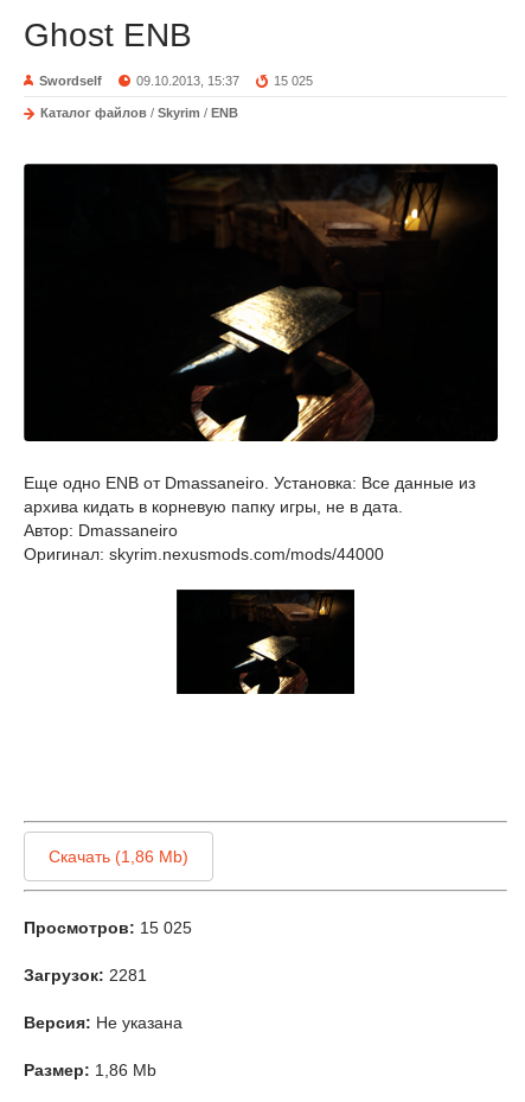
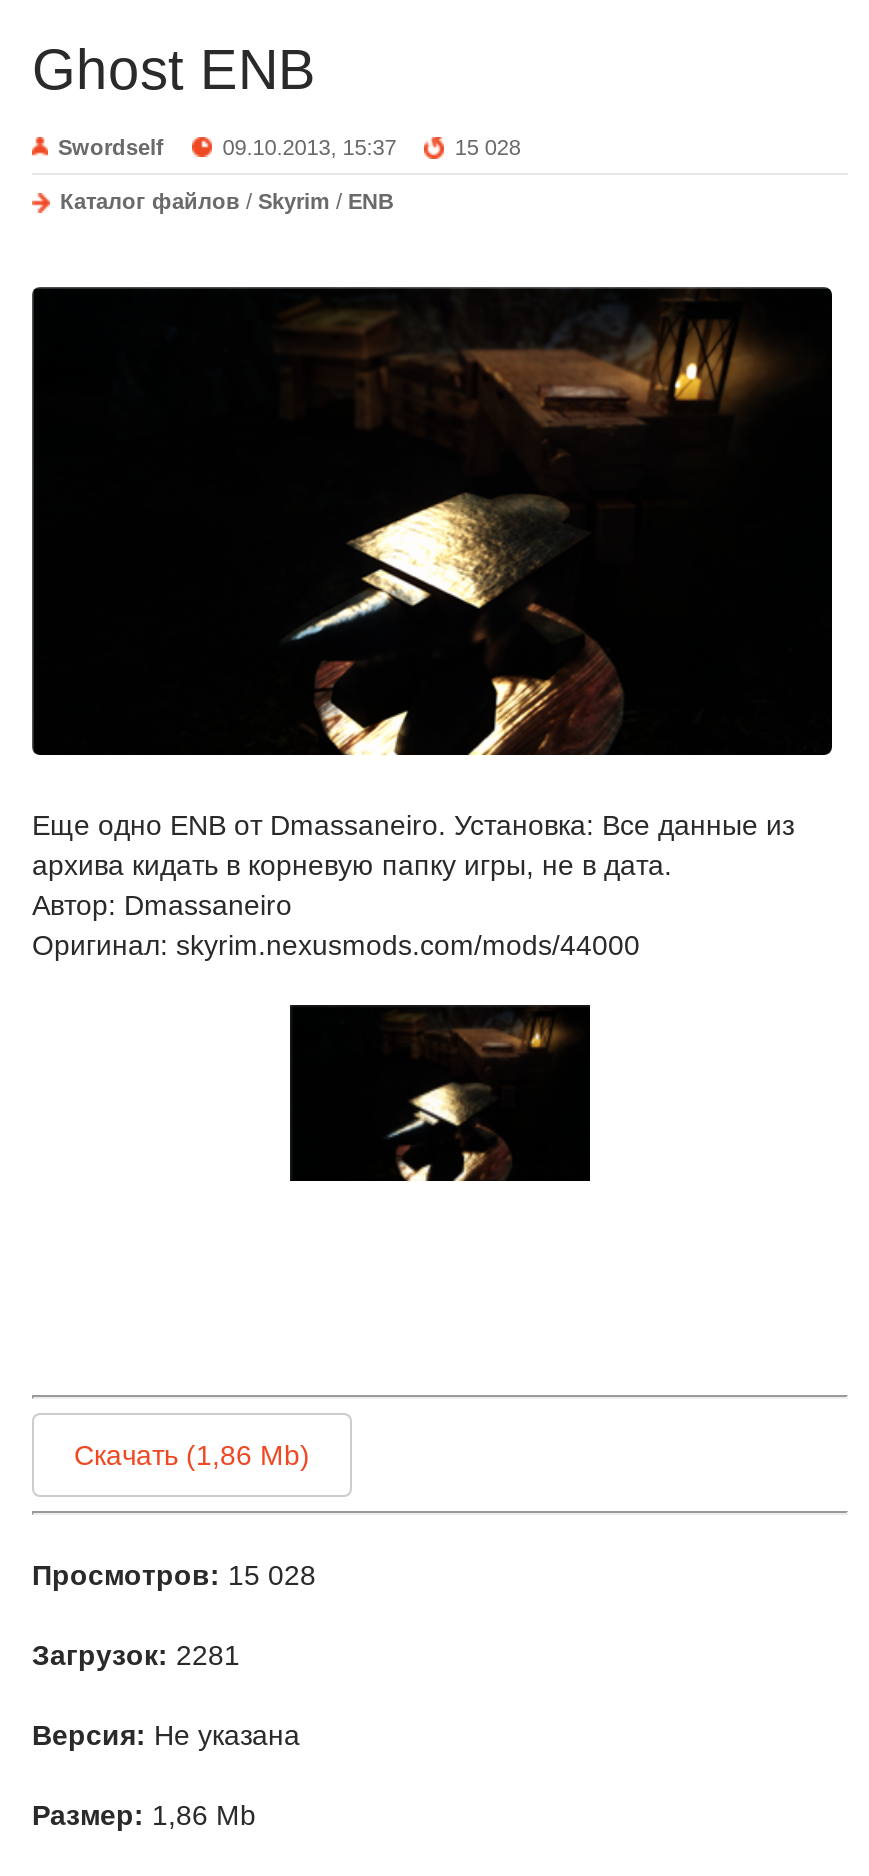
- 15 025
+ 15 028

- Просмотров: 15 025
+ Просмотров: 15 028
